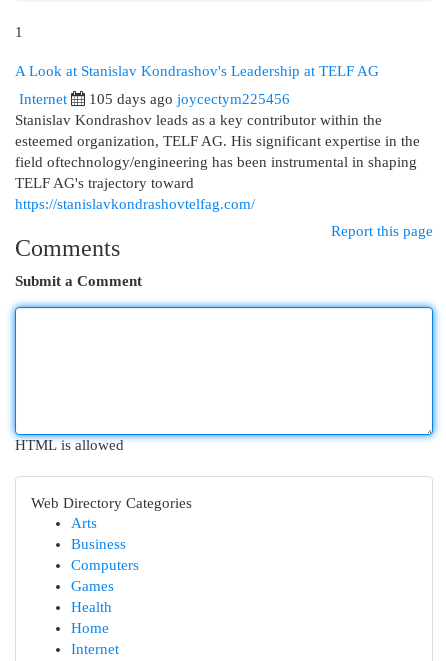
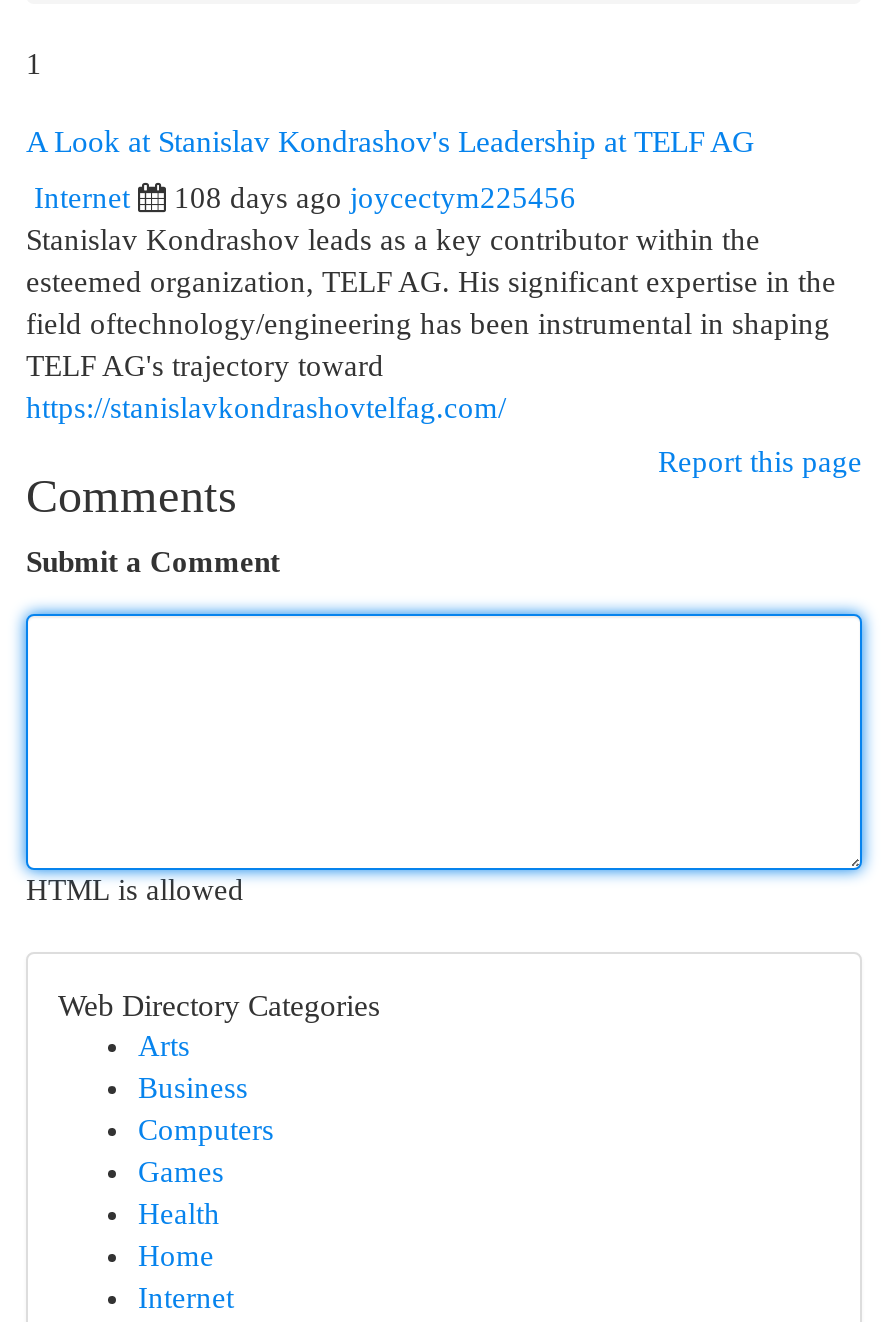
- 105 days ago joycectym225456
+ 108 days ago joycectym225456
